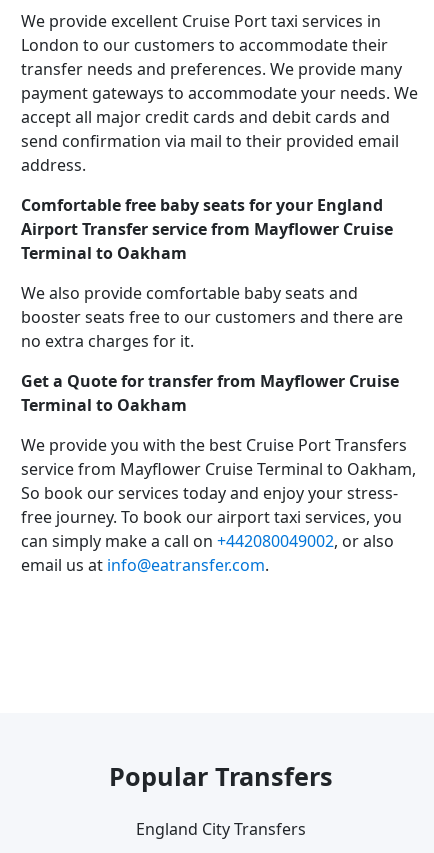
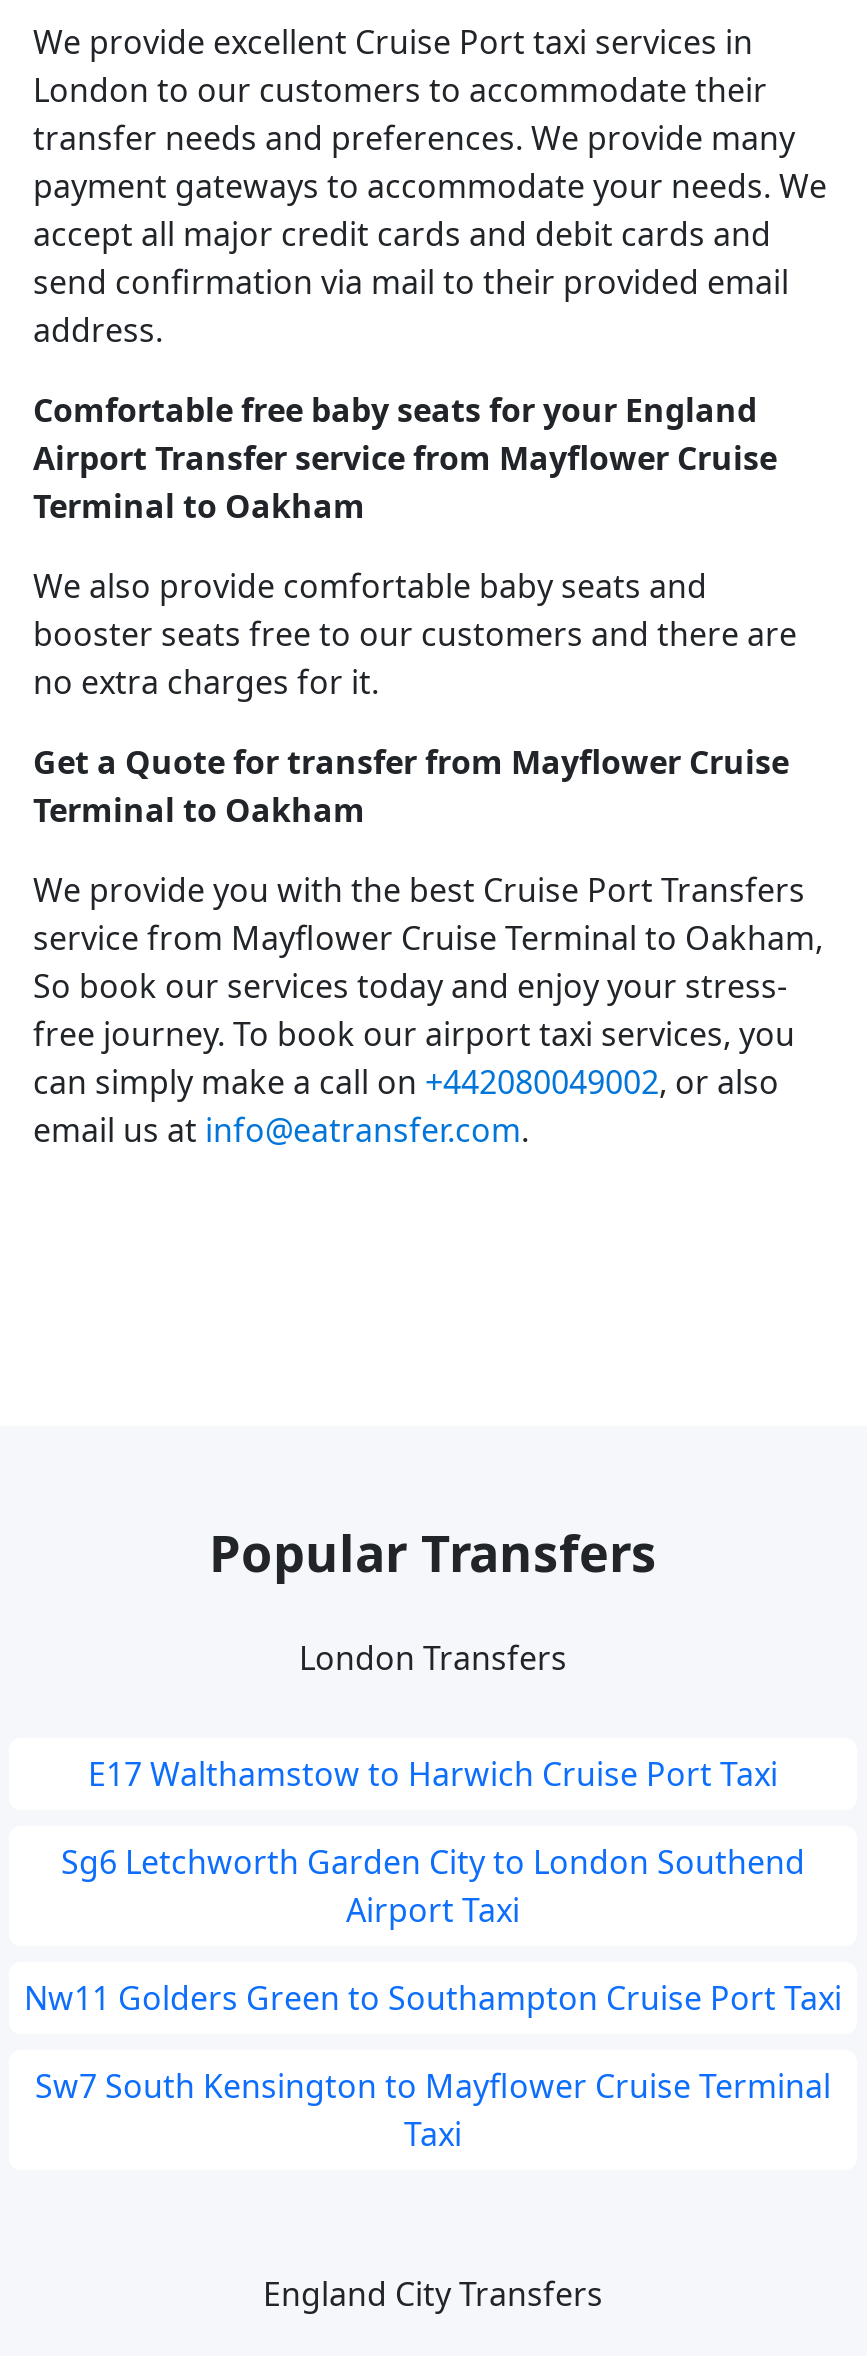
+ London Transfers
+ E17 Walthamstow to Harwich Cruise Port Taxi
+ Sg6 Letchworth Garden City to London Southend
+ Airport Taxi
+ Nw11 Golders Green to Southampton Cruise Port Taxi
+ Sw7 South Kensington to Mayflower Cruise Terminal
+ Taxi
